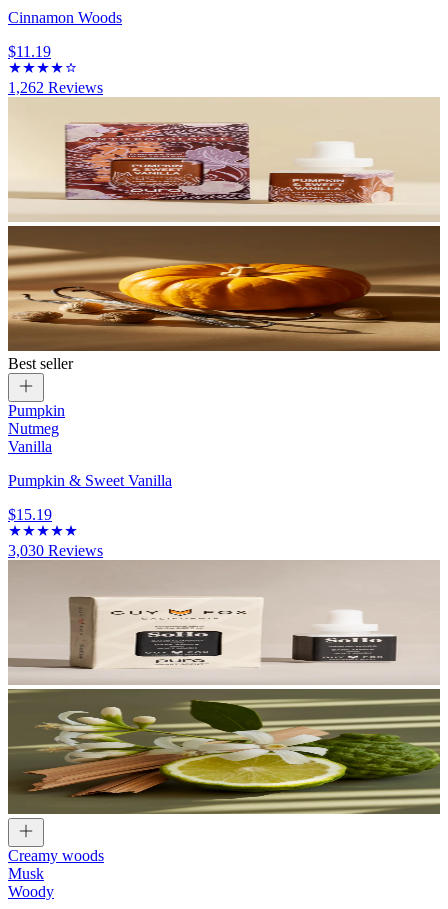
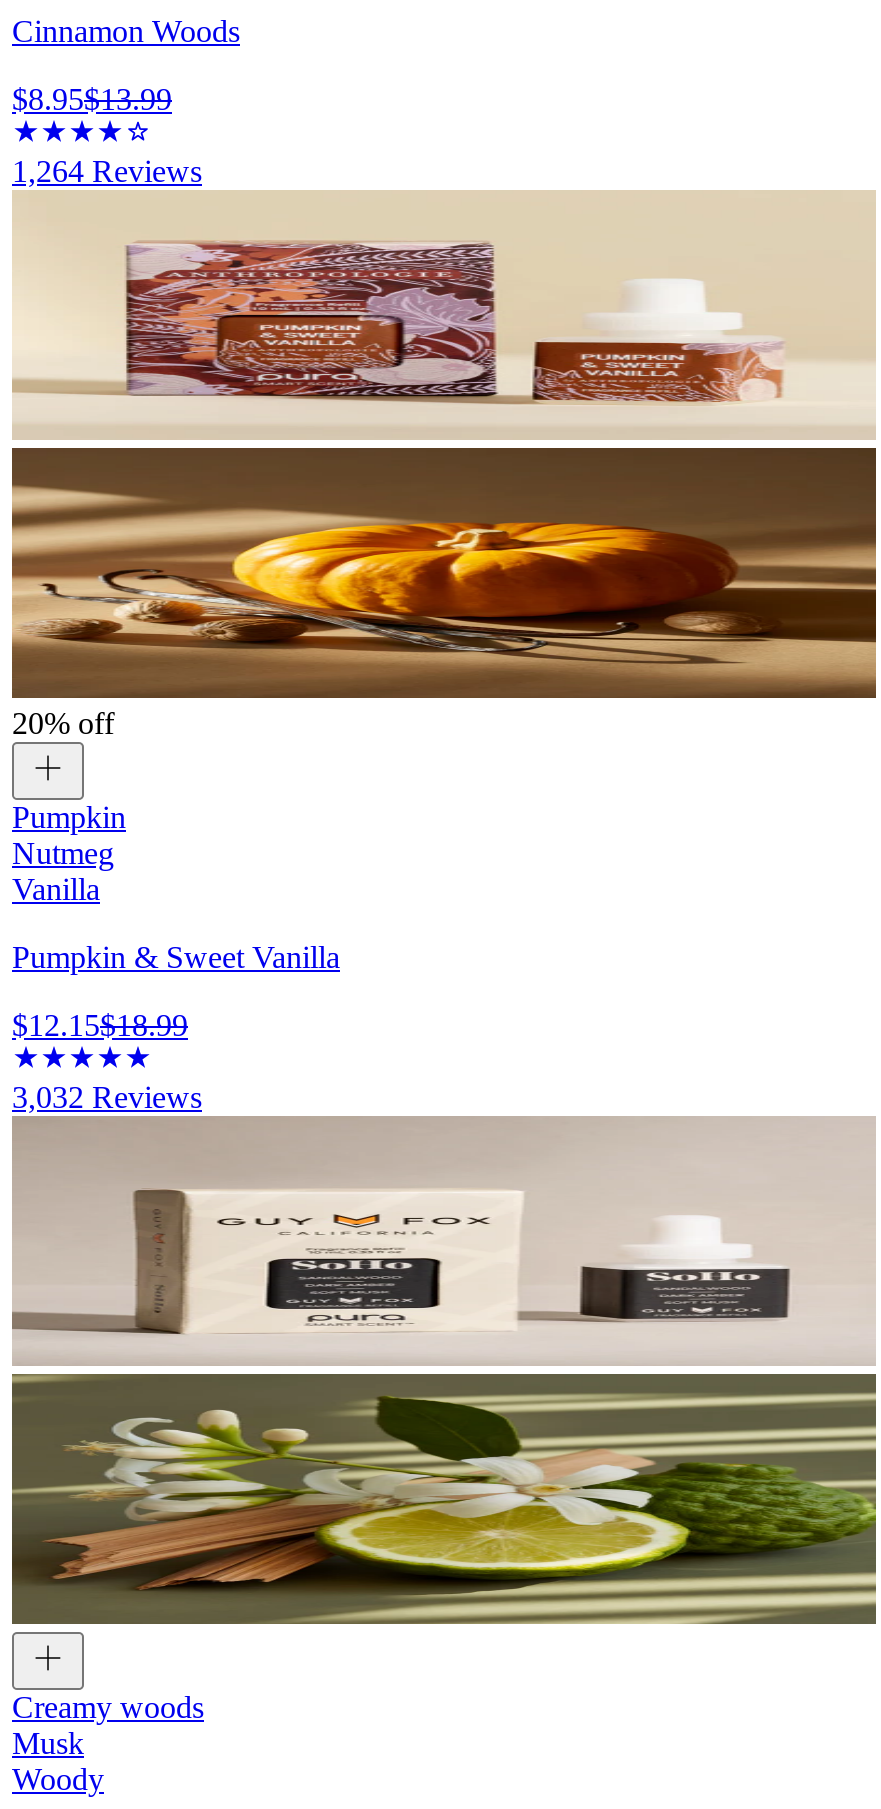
- $11.19
+ $8.95$13.99

- 1,262 Reviews
+ 1,264 Reviews

- Best seller
+ 20% off

- $15.19
+ $12.15$18.99

- 3,030 Reviews
+ 3,032 Reviews
